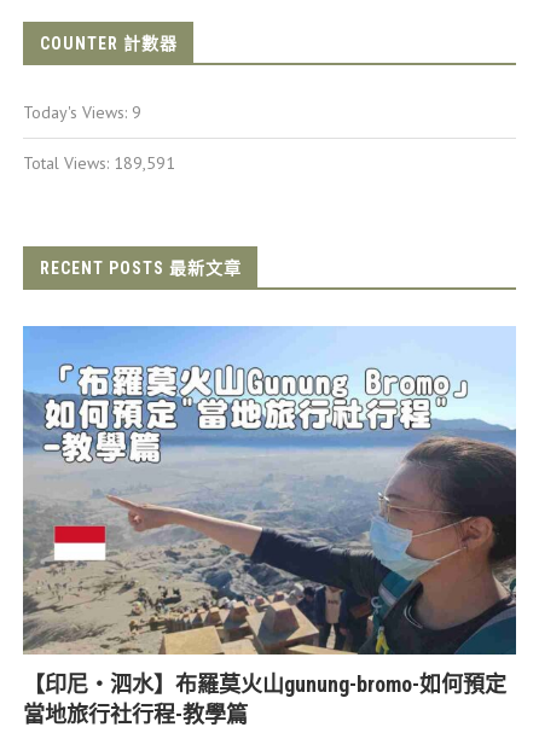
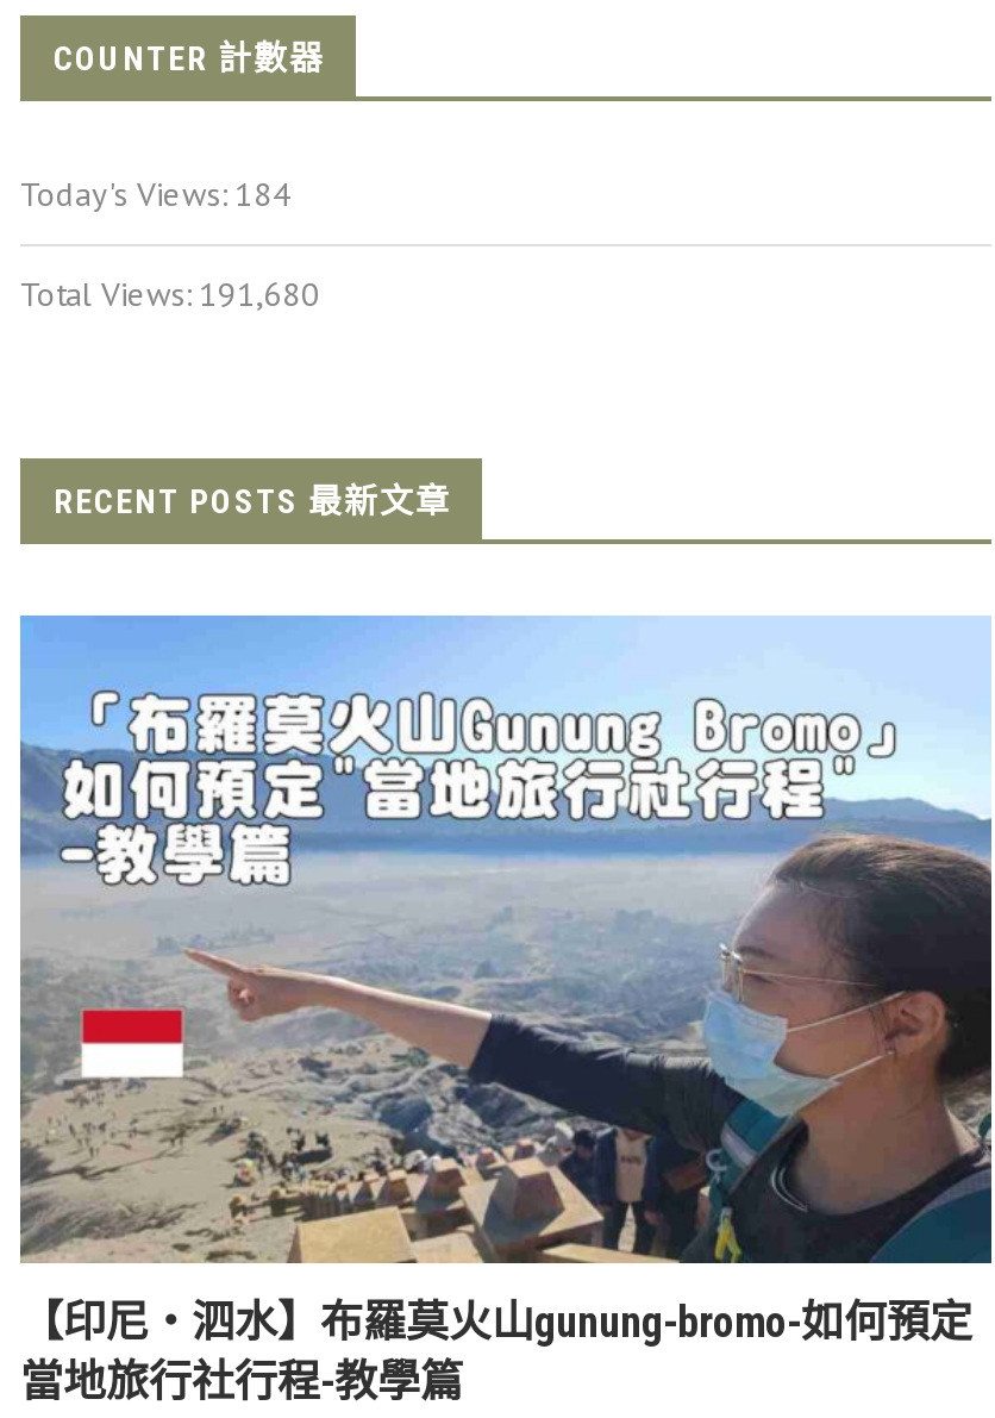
- Today's Views: 9
+ Today's Views: 184

- Total Views: 189,591
+ Total Views: 191,680
